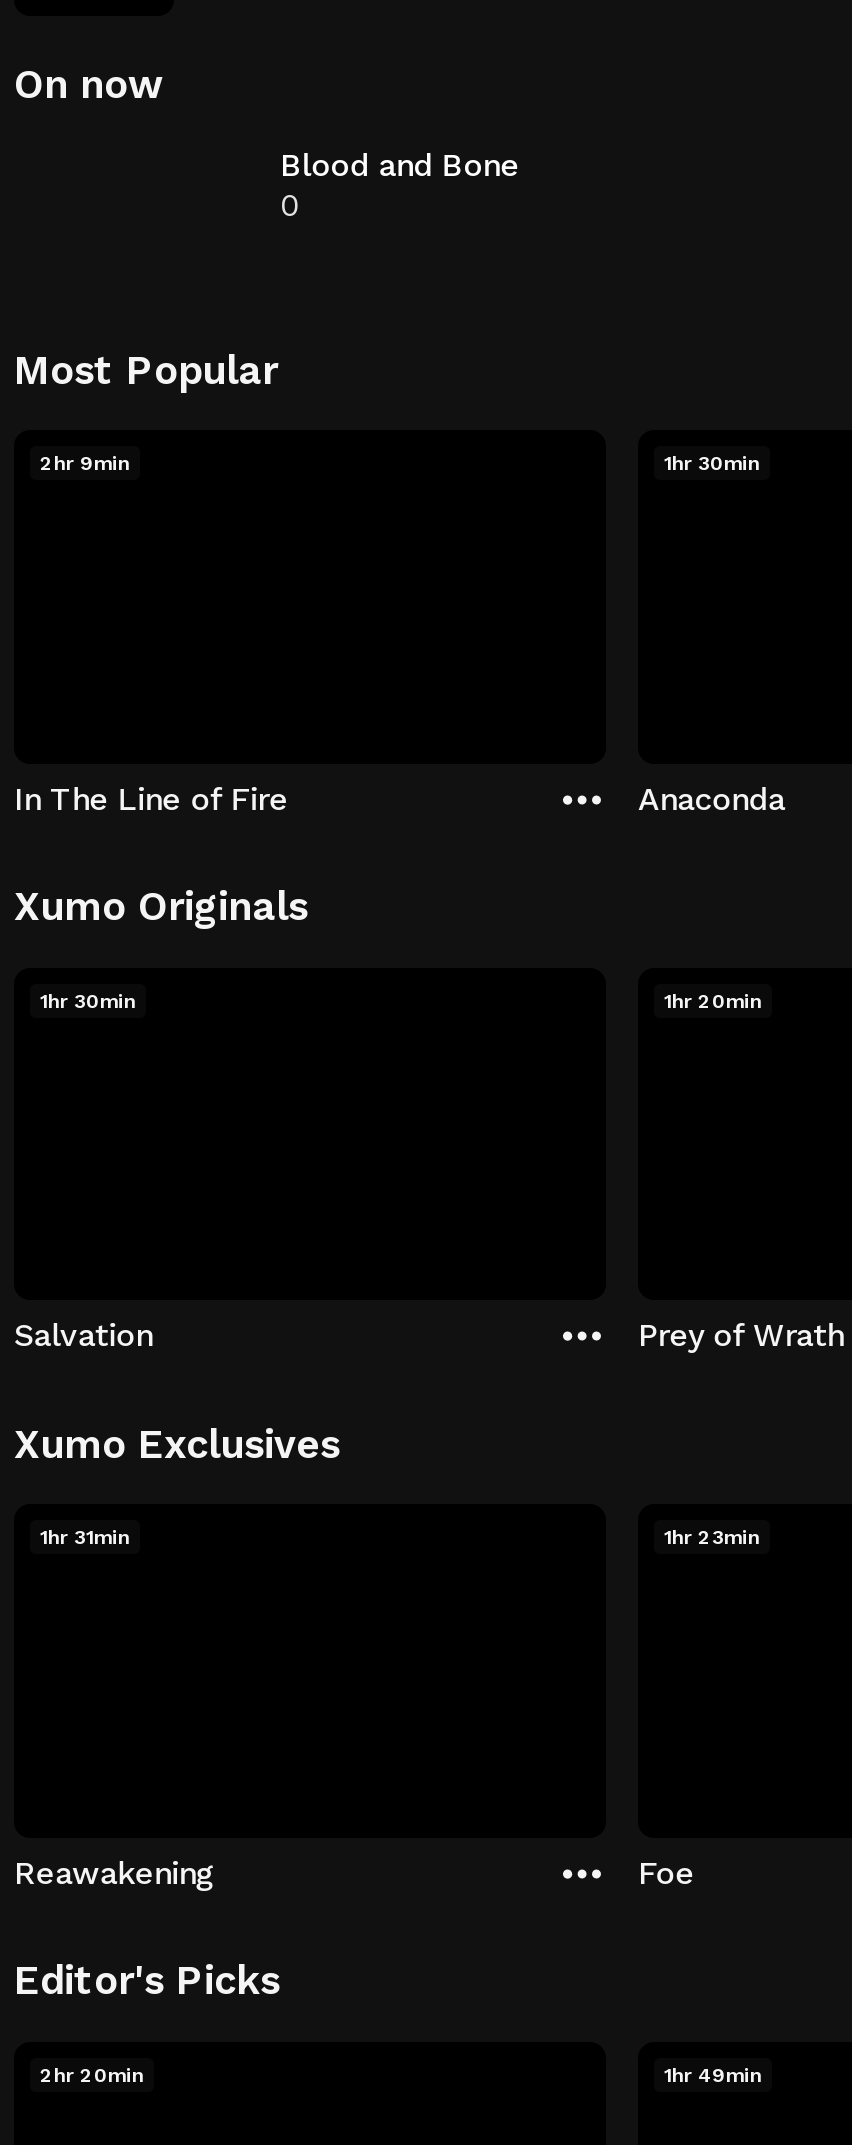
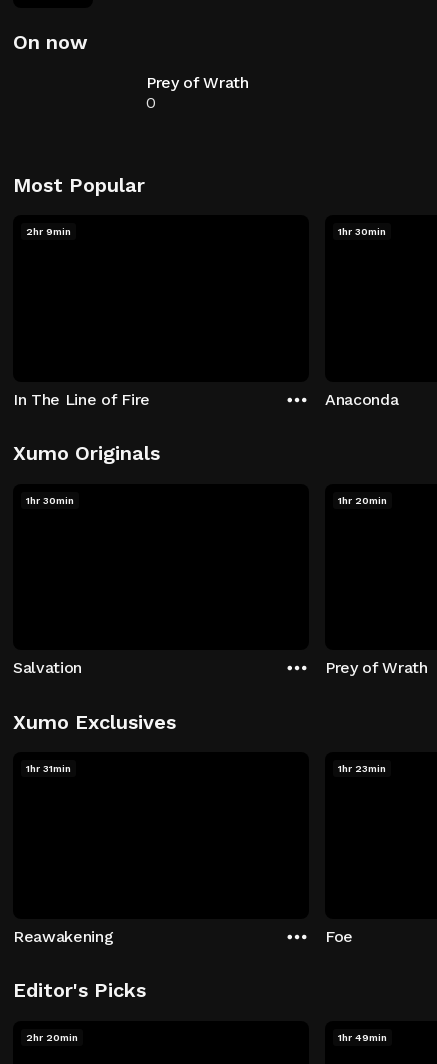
- Blood and Bone
+ Prey of Wrath
